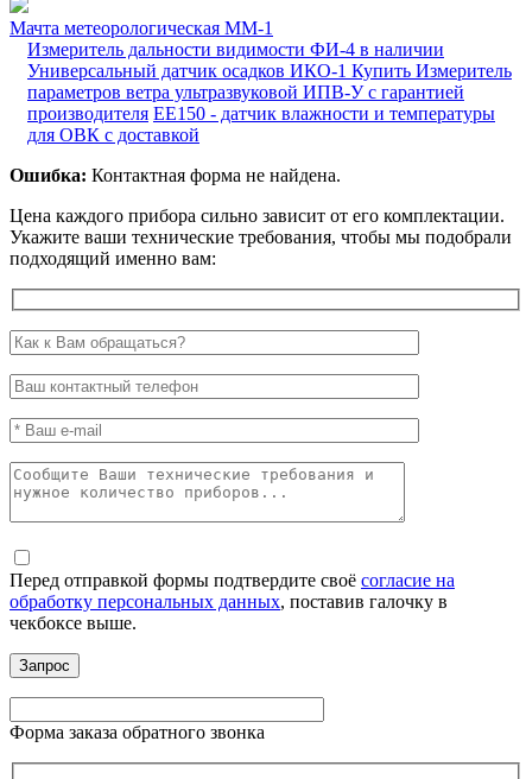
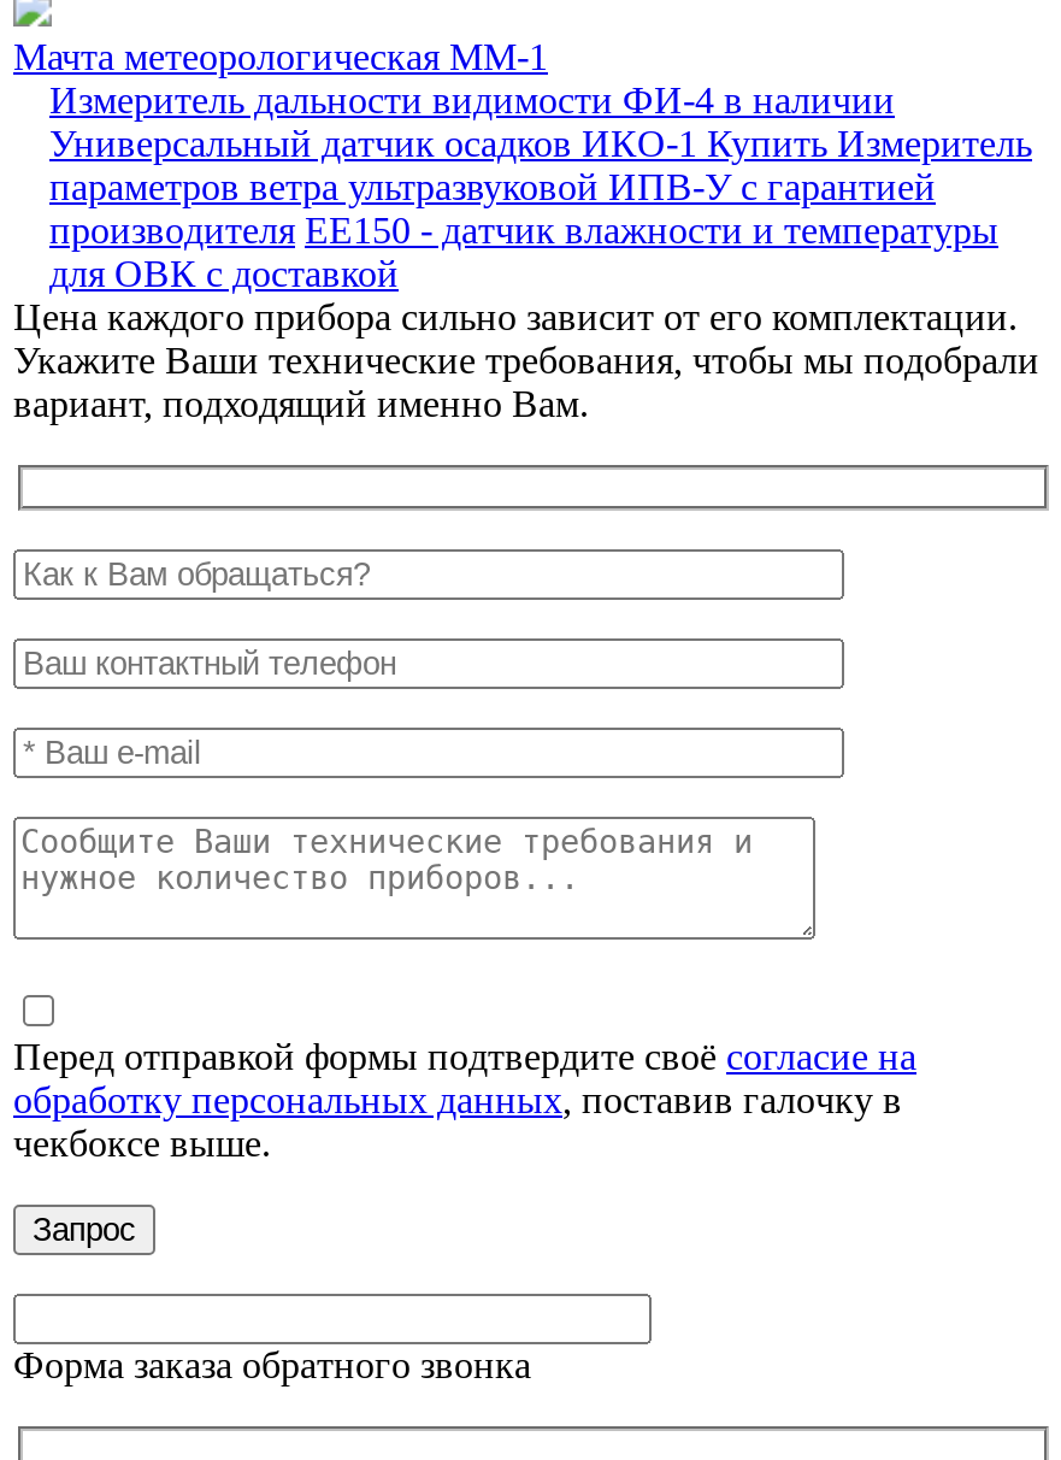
- Ошибка: Контактная форма не найдена.

- Укажите ваши технические требования, чтобы мы подобрали
- подходящий именно вам:
+ Укажите Ваши технические требования, чтобы мы подобрали
+ вариант, подходящий именно Вам.
